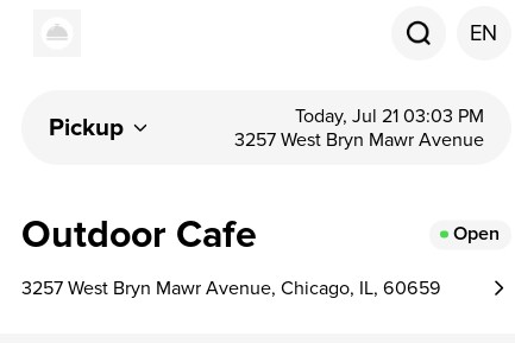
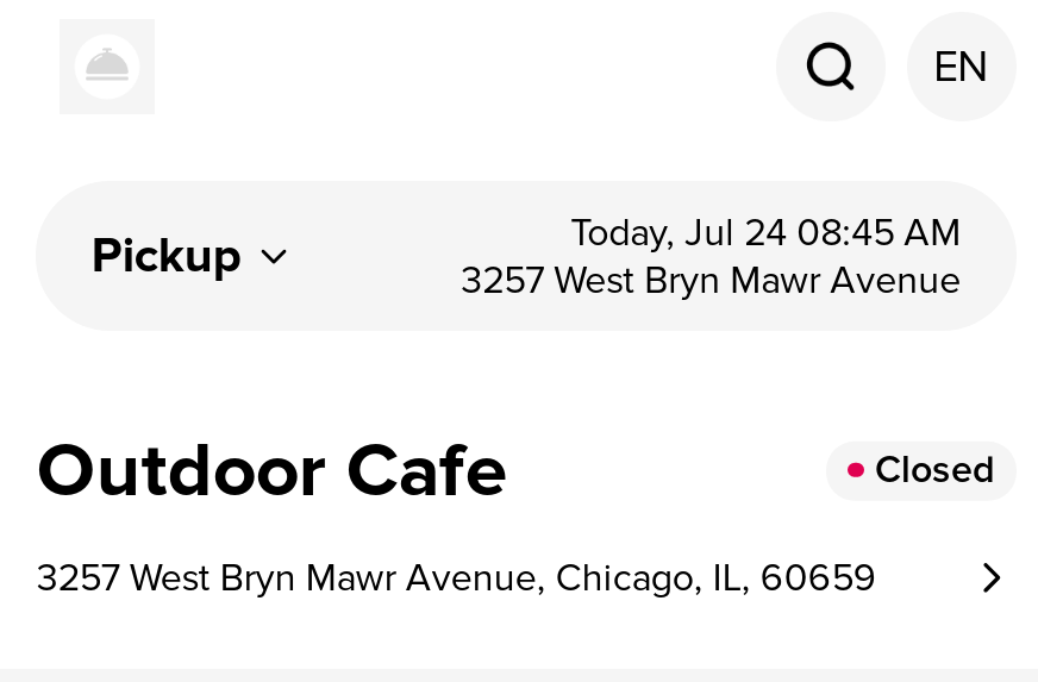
- Today, Jul 21 03:03 PM
+ Today, Jul 24 08:45 AM

- Open
+ Closed
